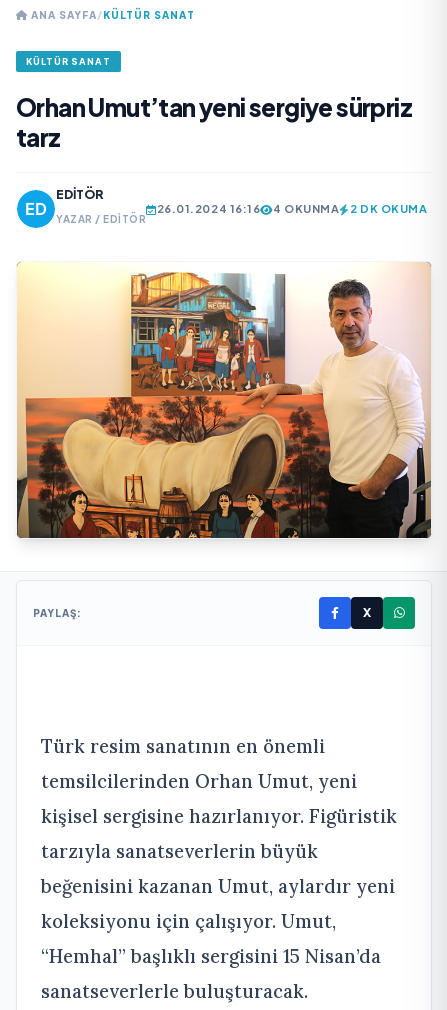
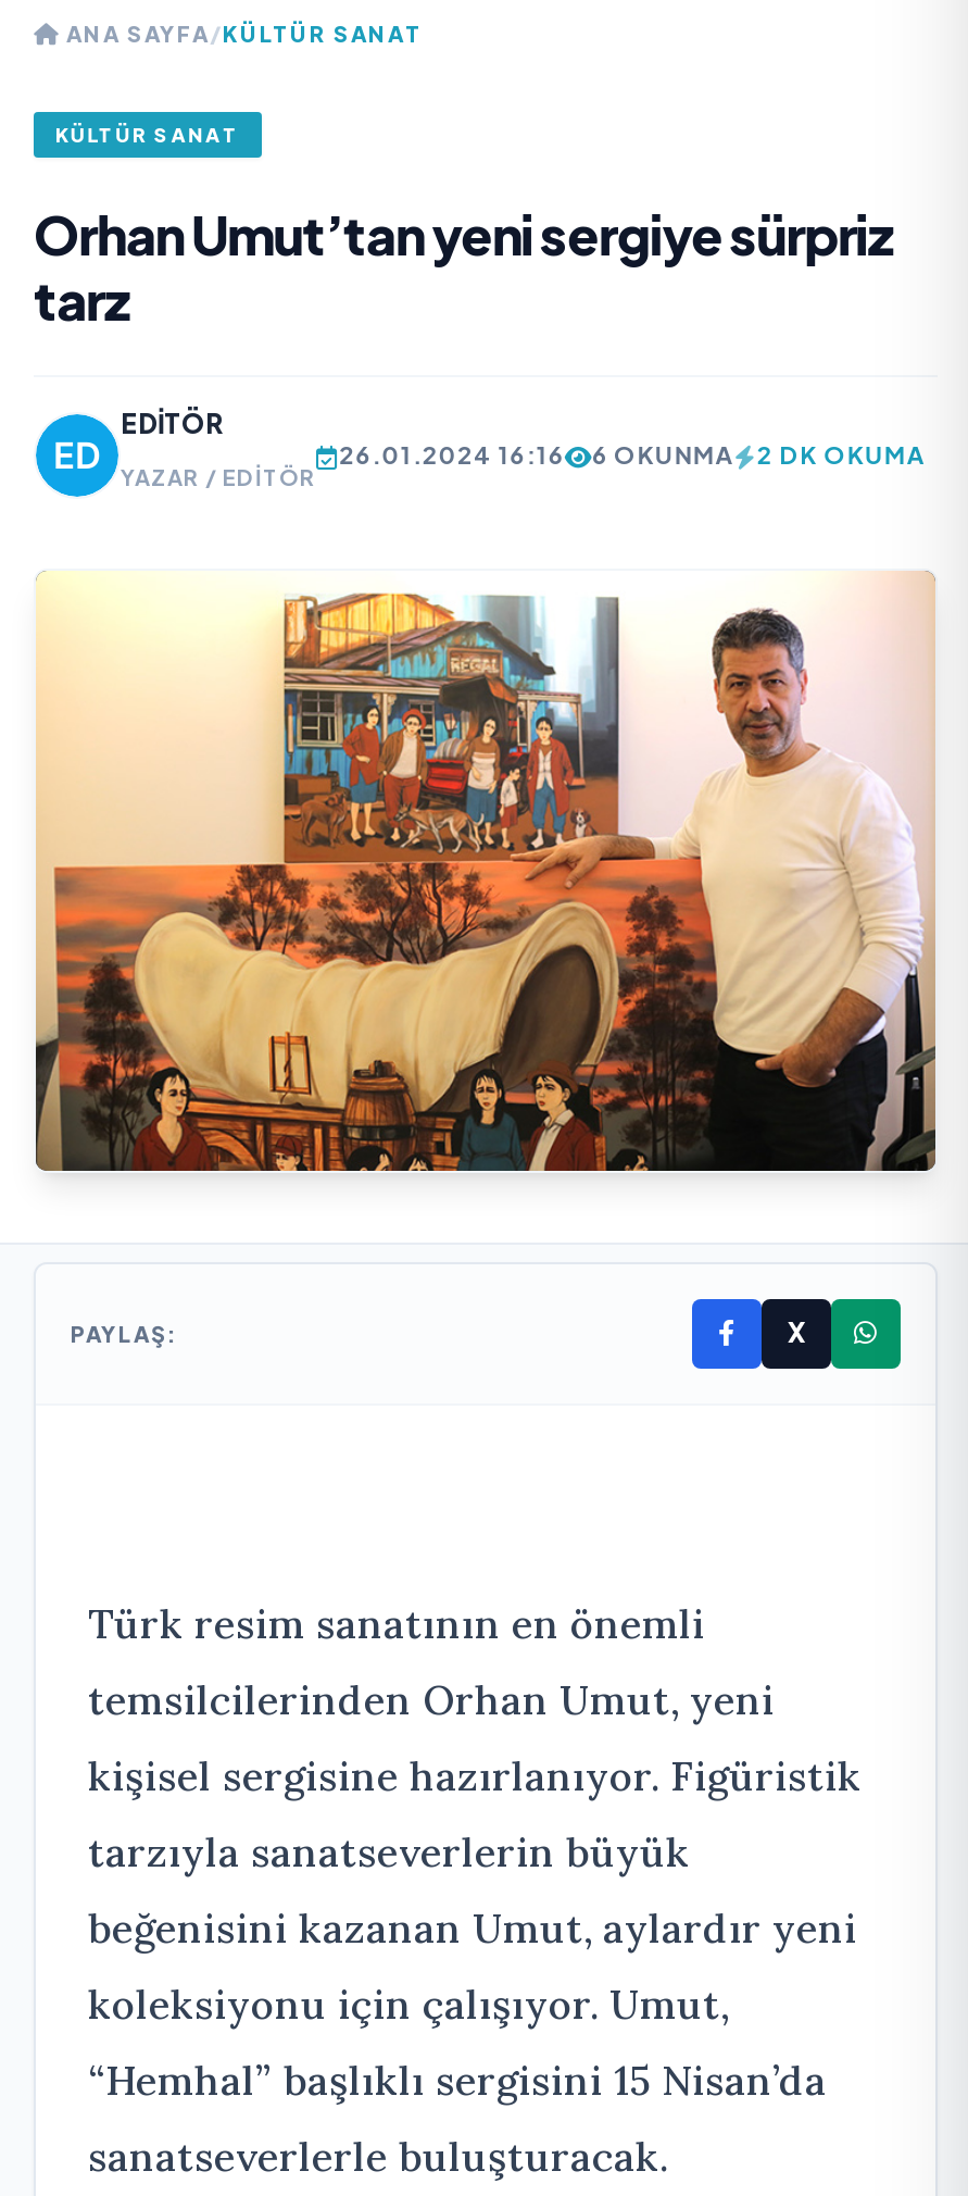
- 26.01.2024 16:16 4 OKUNMA 2 DK OKUMA
+ 26.01.2024 16:16 6 OKUNMA 2 DK OKUMA
